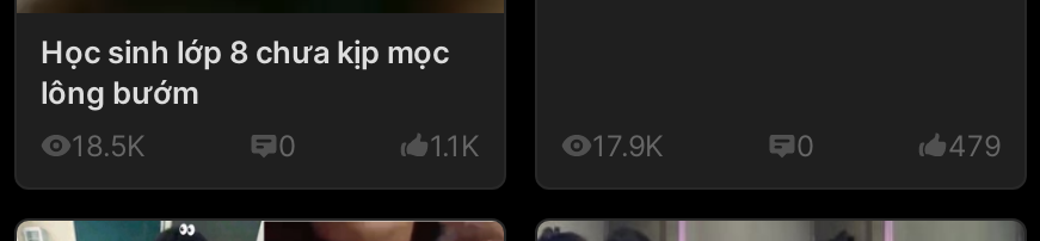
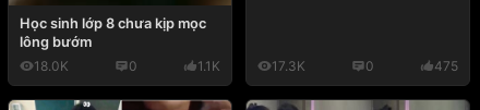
- 18.5K
+ 18.0K

- 17.9K
+ 17.3K

- 479
+ 475
